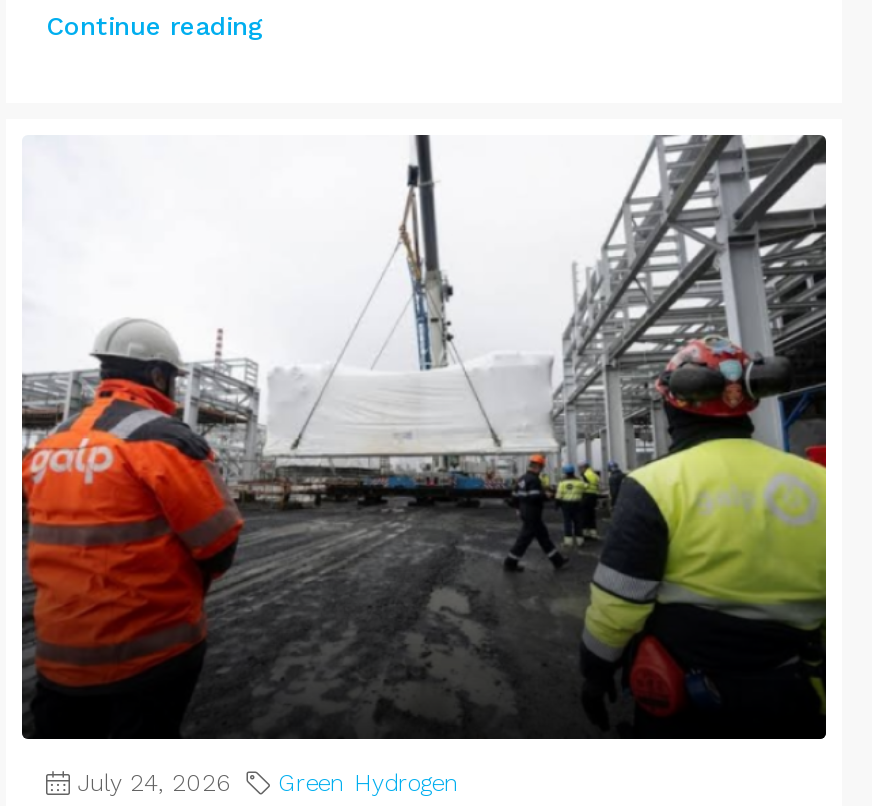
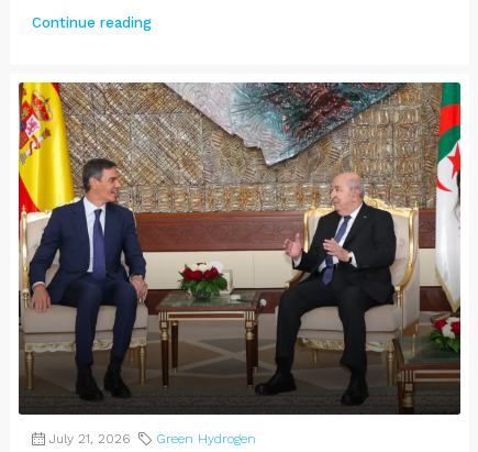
- [image]
- July 24, 2026 Green Hydrogen
+ [image]
+ July 21, 2026 Green Hydrogen
